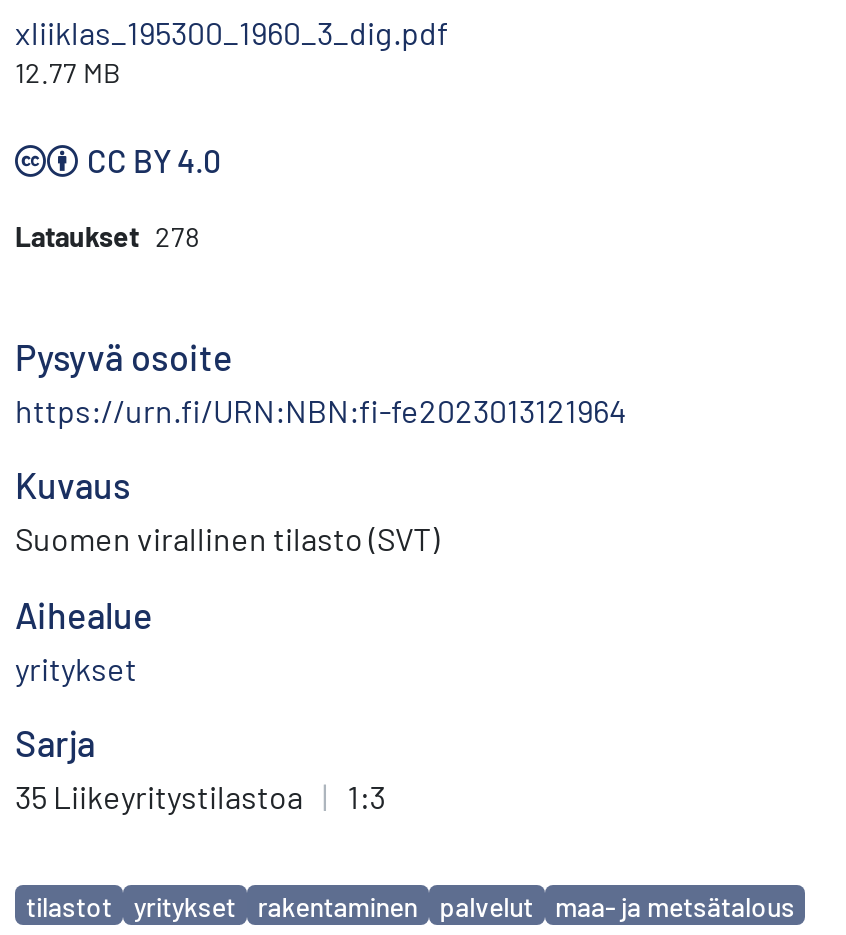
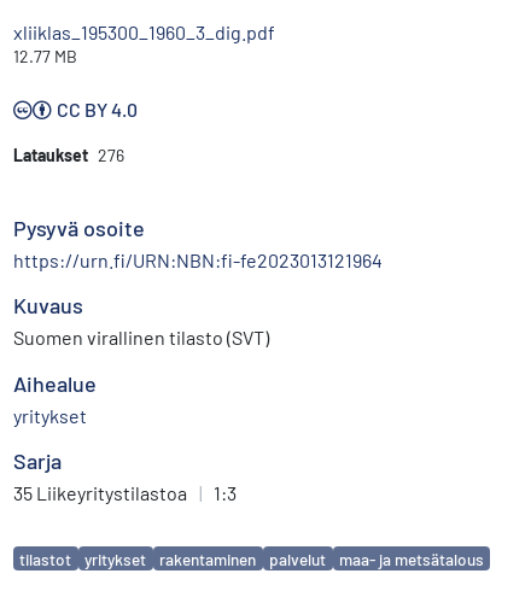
- Lataukset 278
+ Lataukset 276
